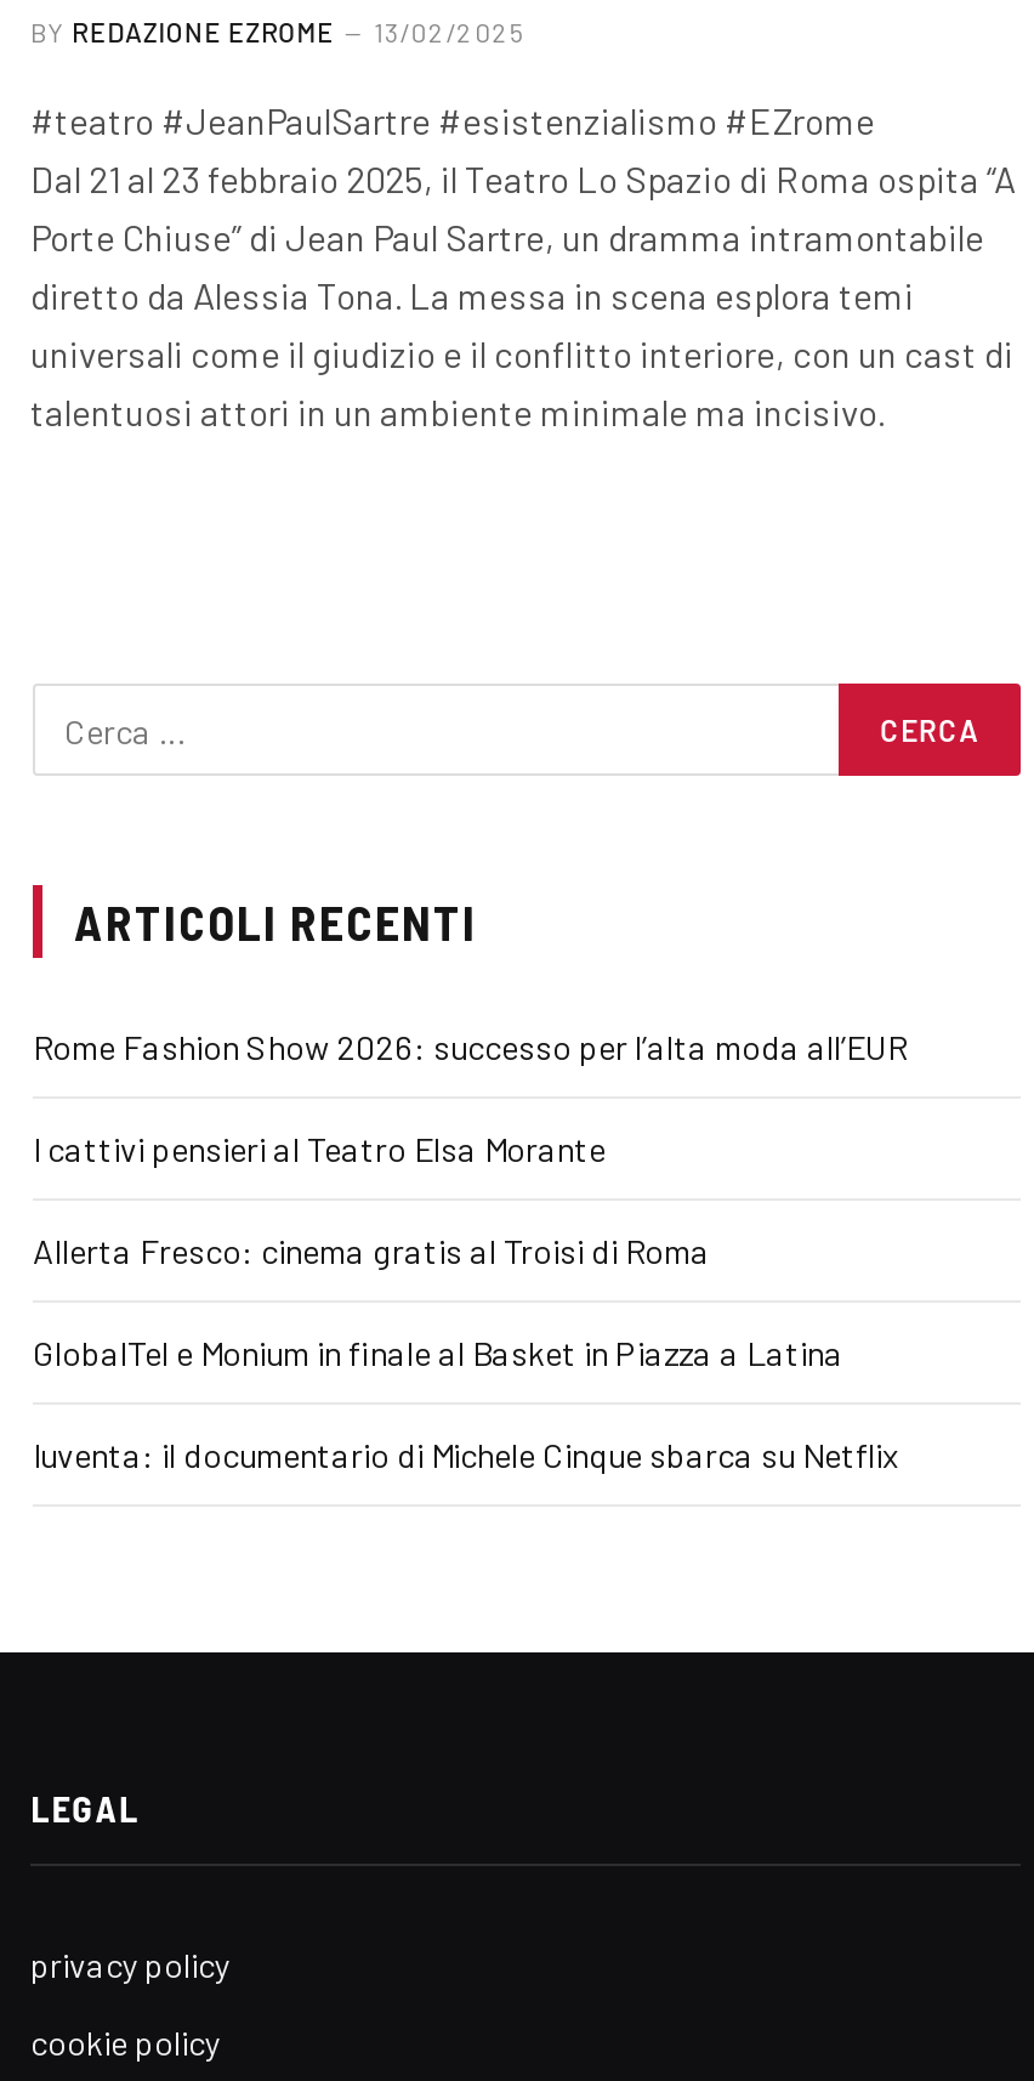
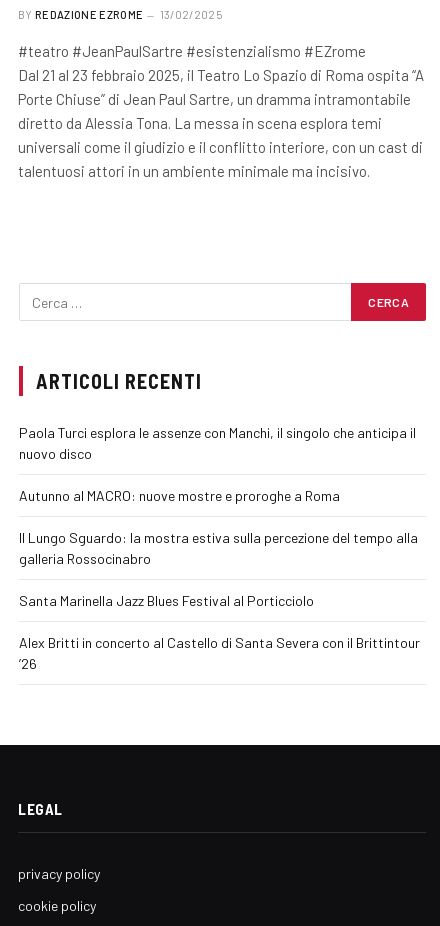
- Rome Fashion Show 2026: successo per l’alta moda all’EUR
+ Paola Turci esplora le assenze con Manchi, il singolo che anticipa il
+ nuovo disco

- I cattivi pensieri al Teatro Elsa Morante
+ Autunno al MACRO: nuove mostre e proroghe a Roma

- Allerta Fresco: cinema gratis al Troisi di Roma
+ Il Lungo Sguardo: la mostra estiva sulla percezione del tempo alla
+ galleria Rossocinabro

- GlobalTel e Monium in finale al Basket in Piazza a Latina
+ Santa Marinella Jazz Blues Festival al Porticciolo

- Iuventa: il documentario di Michele Cinque sbarca su Netflix
+ Alex Britti in concerto al Castello di Santa Severa con il Brittintour
+ ’26
